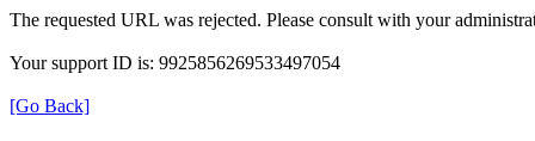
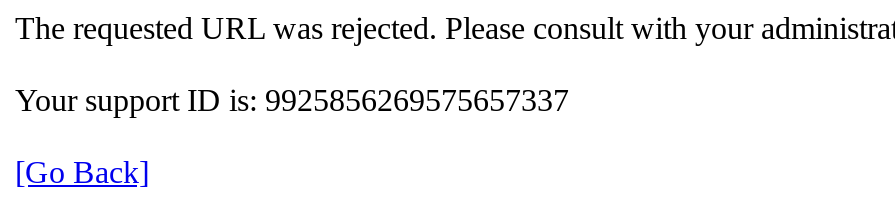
- Your support ID is: 9925856269533497054
+ Your support ID is: 9925856269575657337
